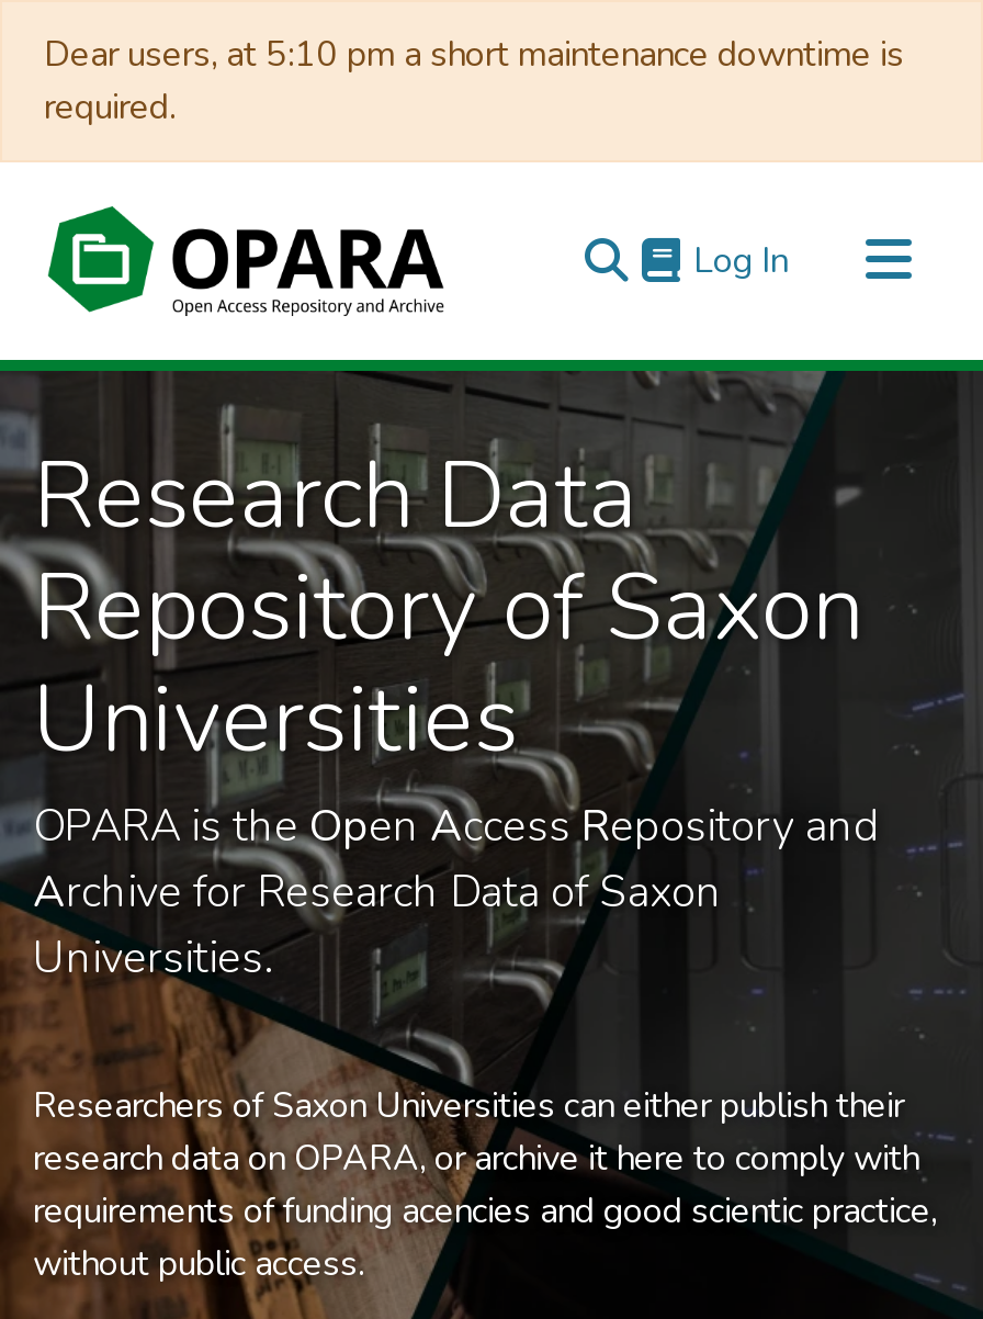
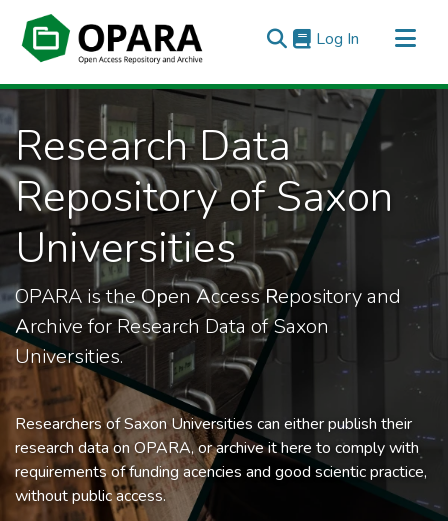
- Dear users, at 5:10 pm a short maintenance downtime is
- required.
